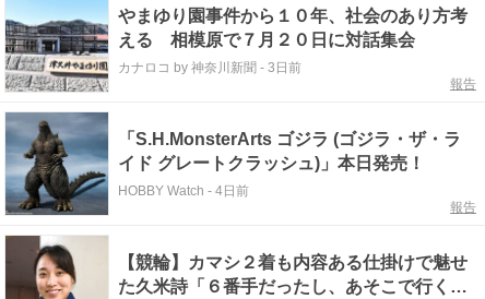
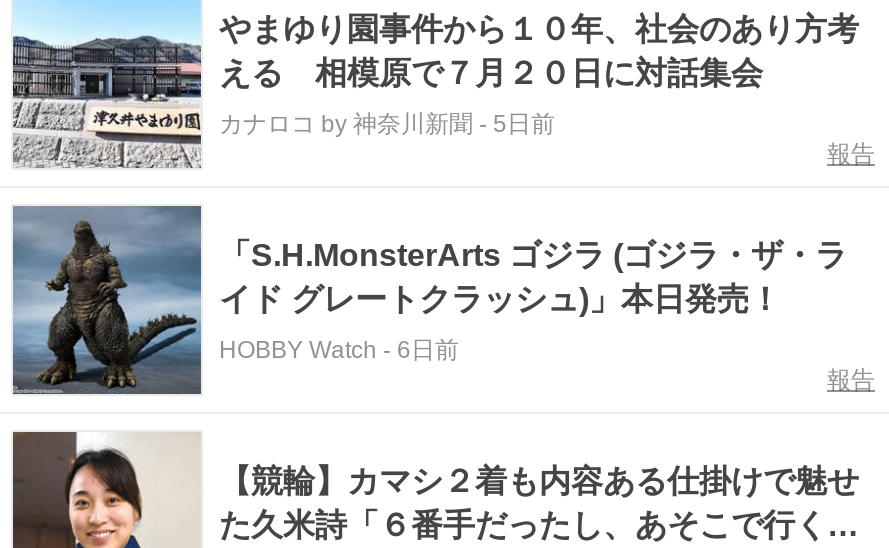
- カナロコ by 神奈川新聞- 3日前
+ カナロコ by 神奈川新聞- 5日前

- HOBBY Watch - 4日前
+ HOBBY Watch - 6日前
